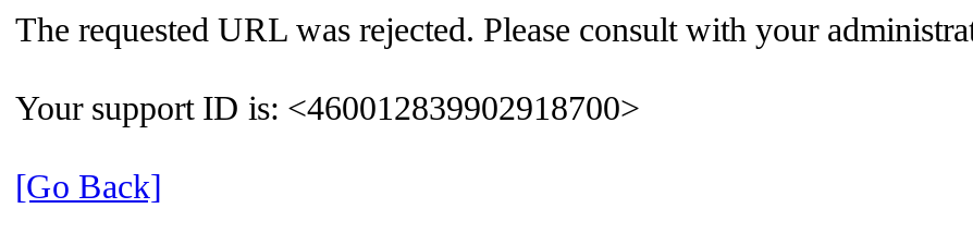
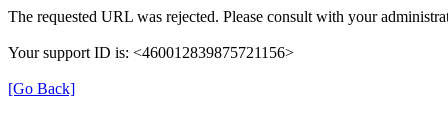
- Your support ID is: <460012839902918700>
+ Your support ID is: <460012839875721156>
